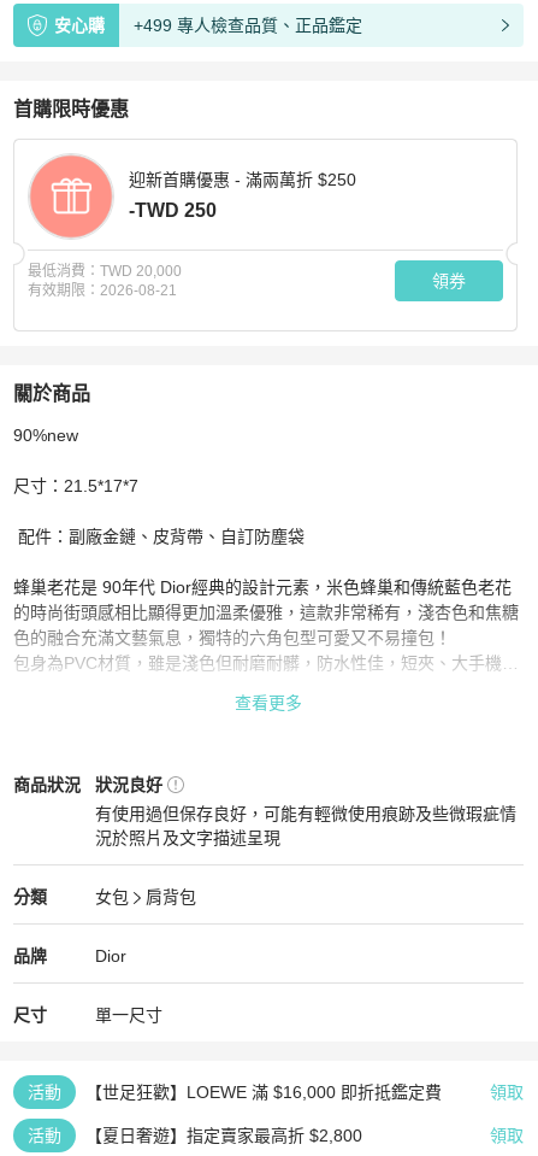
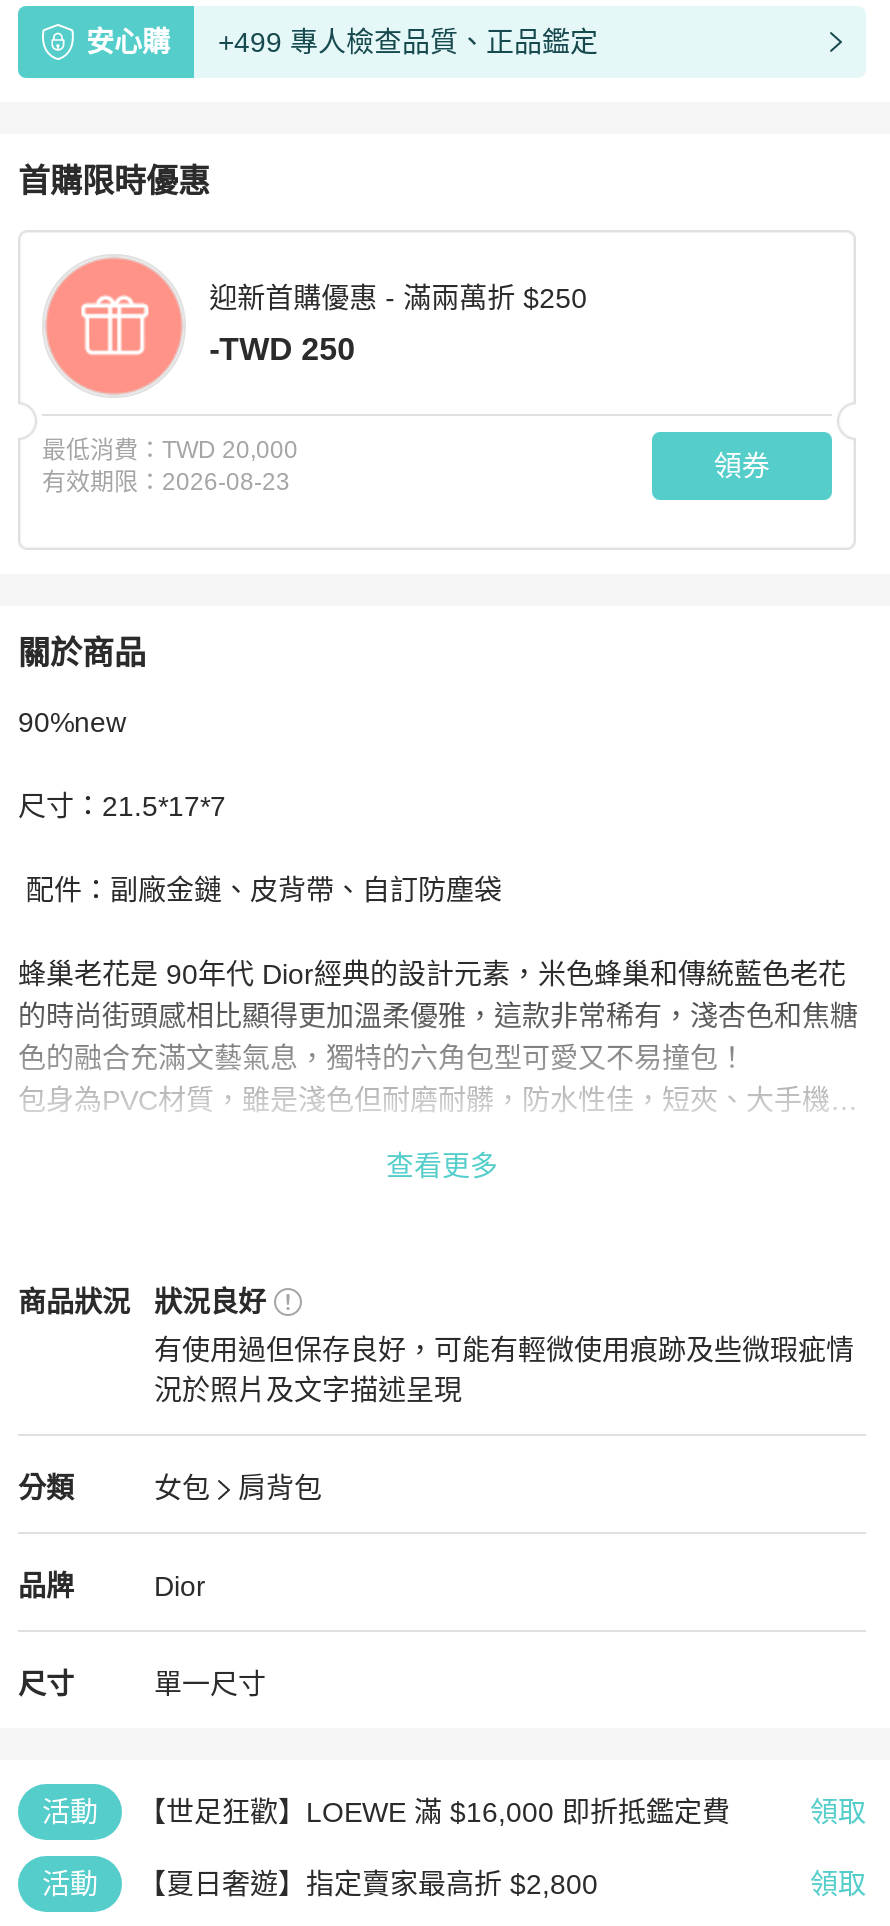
- 有效期限：2026-08-21
+ 有效期限：2026-08-23
